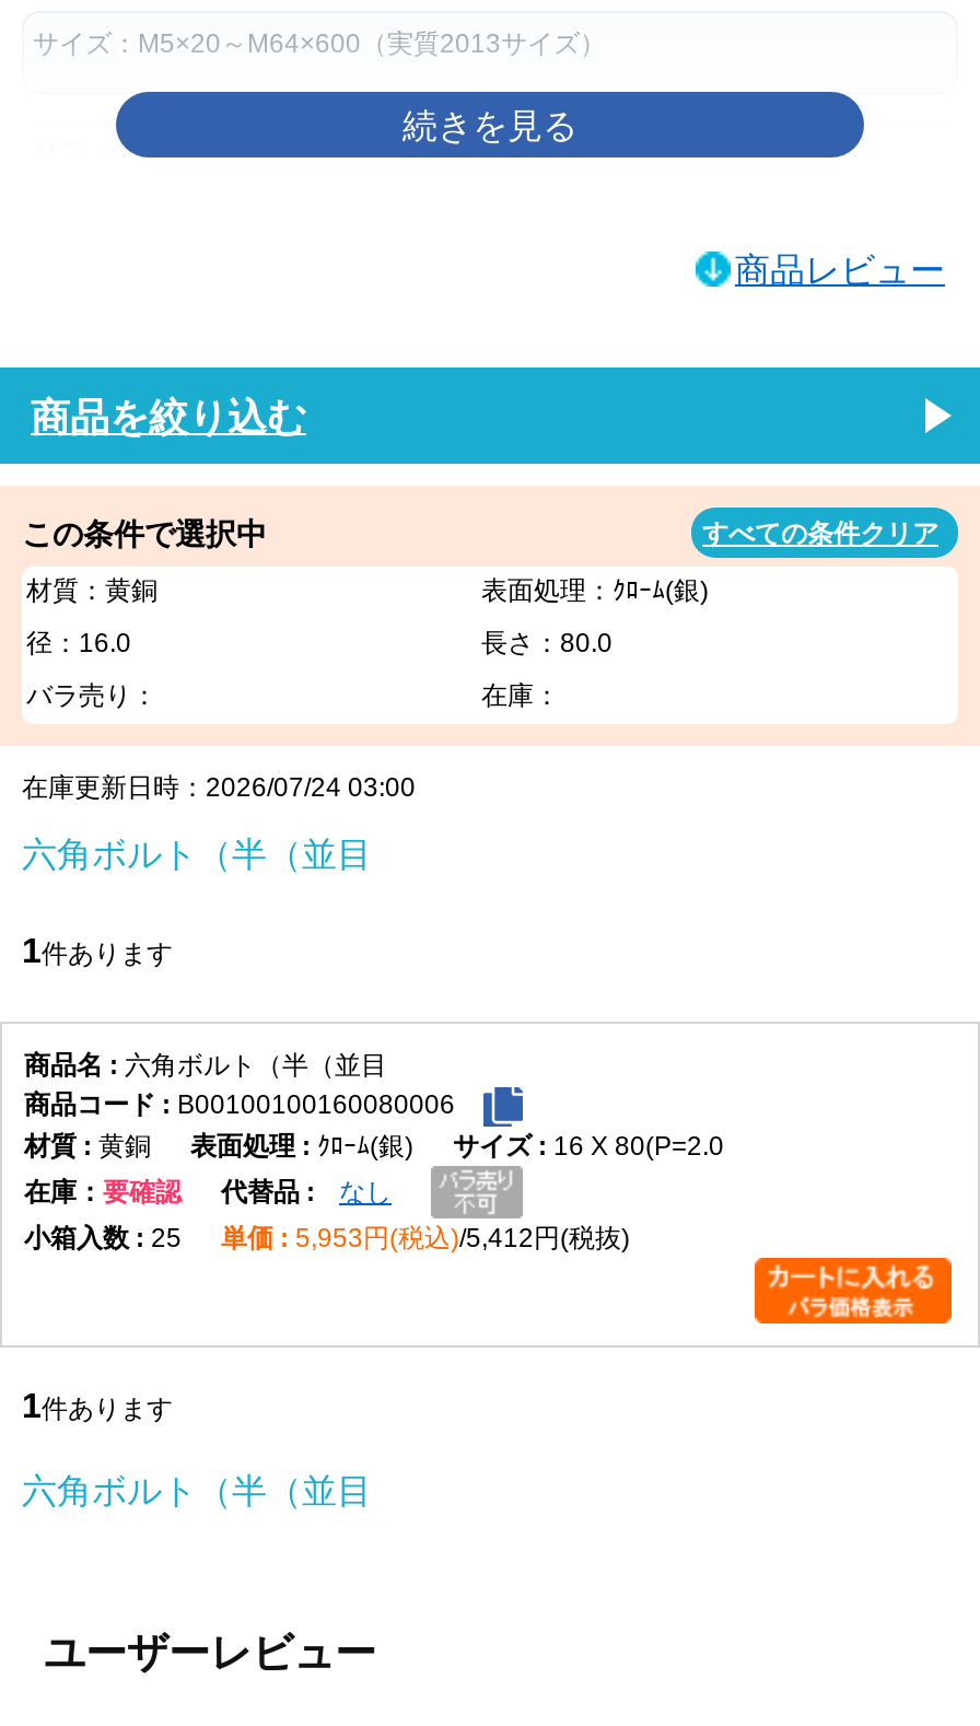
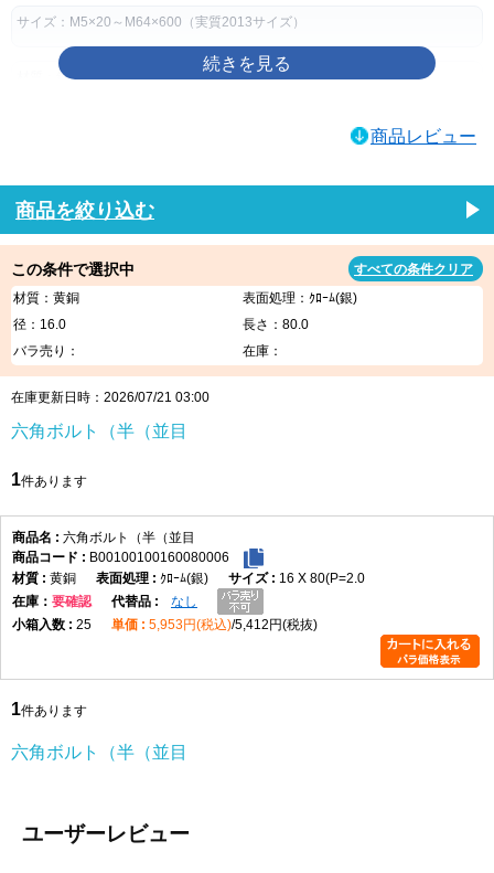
- 在庫更新日時：2026/07/24 03:00
+ 在庫更新日時：2026/07/21 03:00
